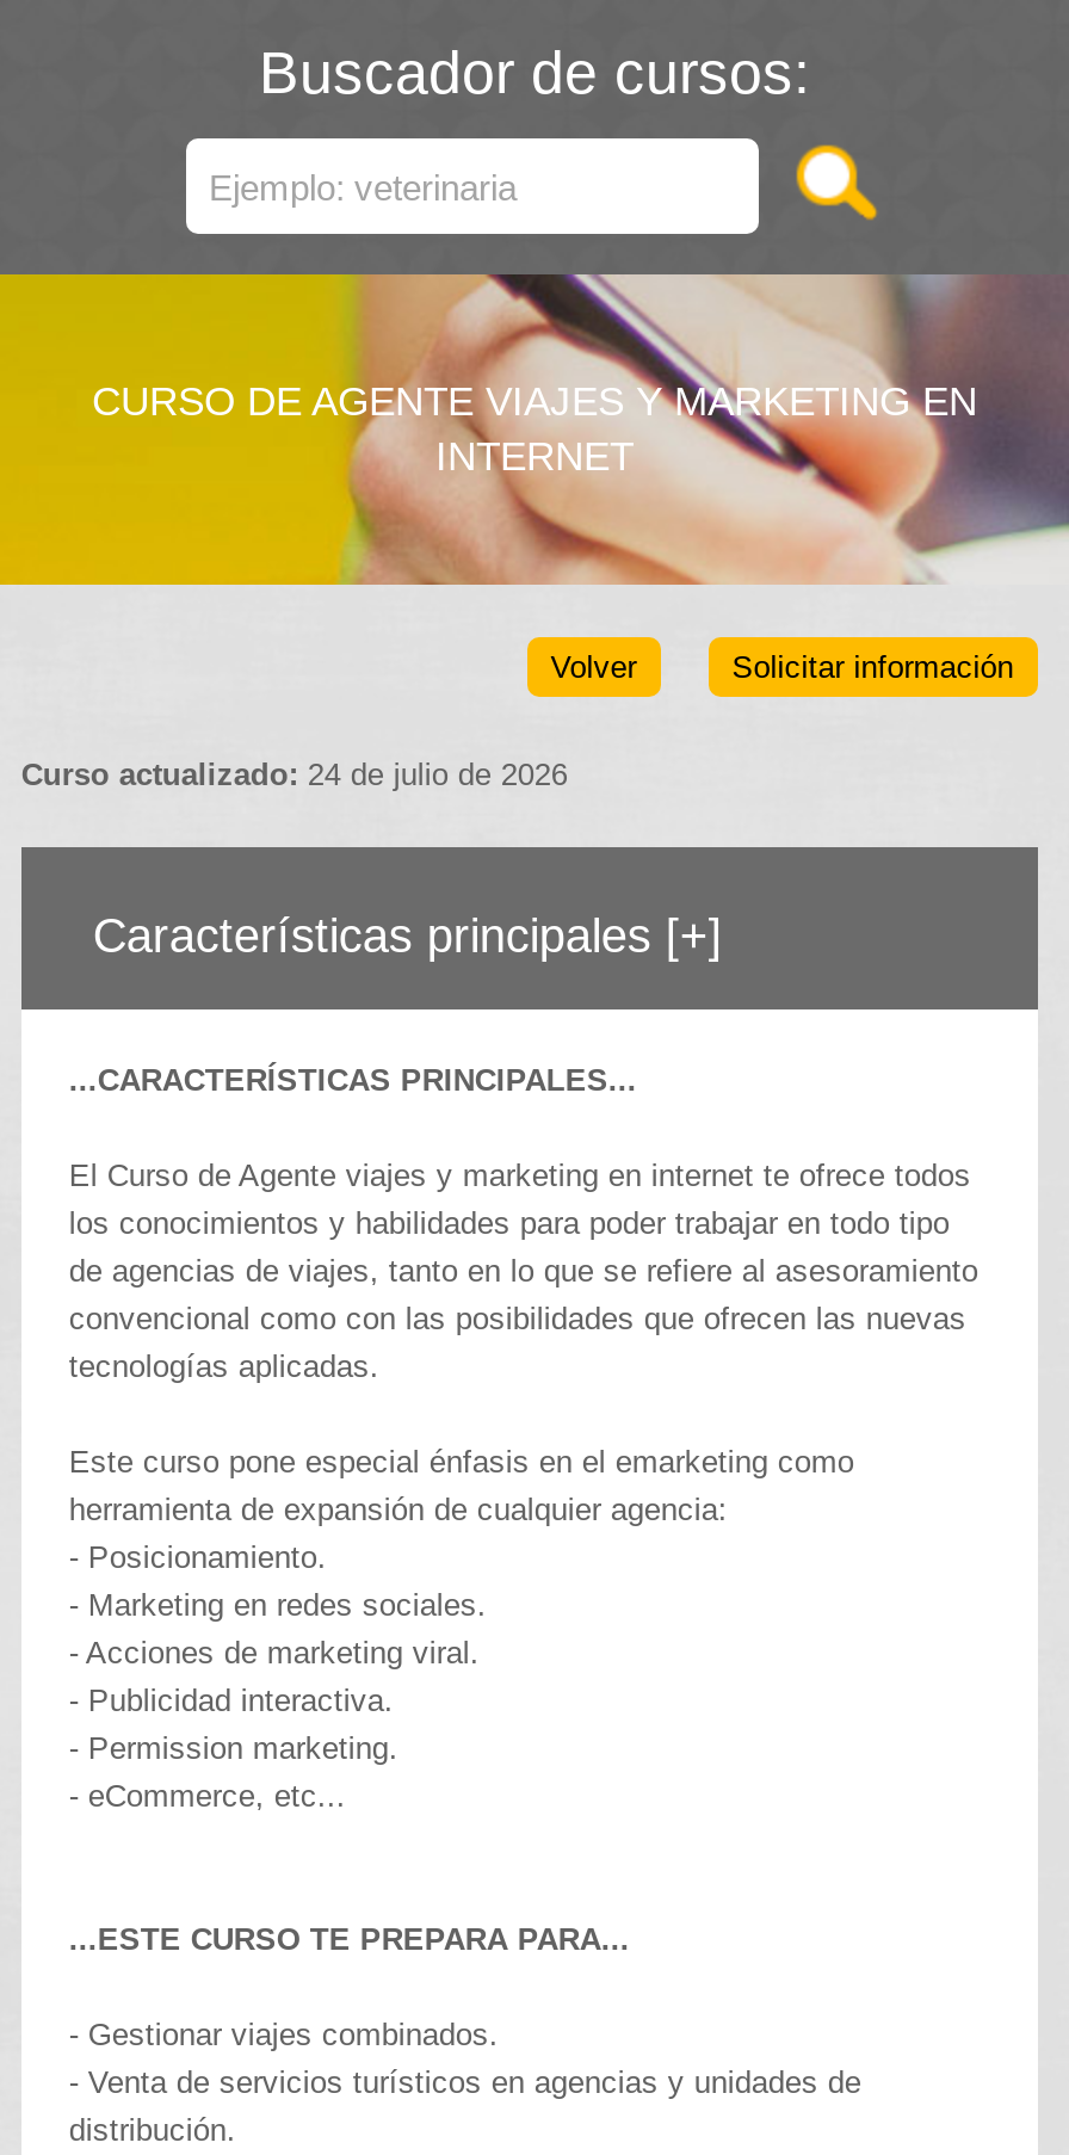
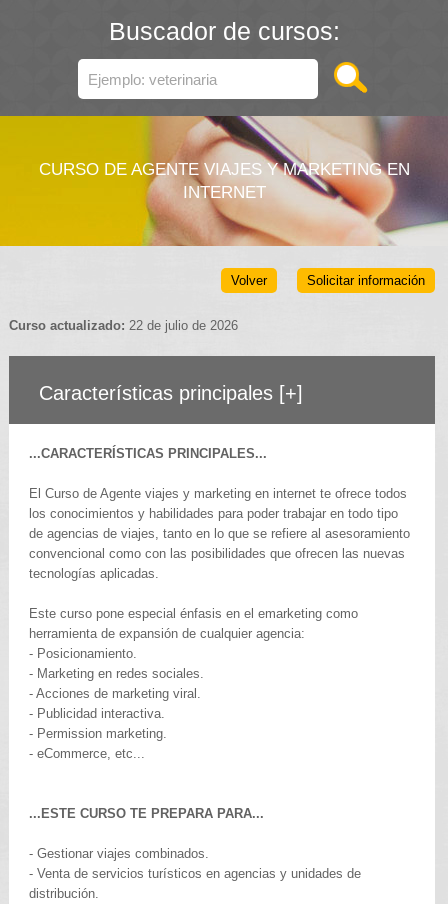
- Curso actualizado: 24 de julio de 2026
+ Curso actualizado: 22 de julio de 2026
